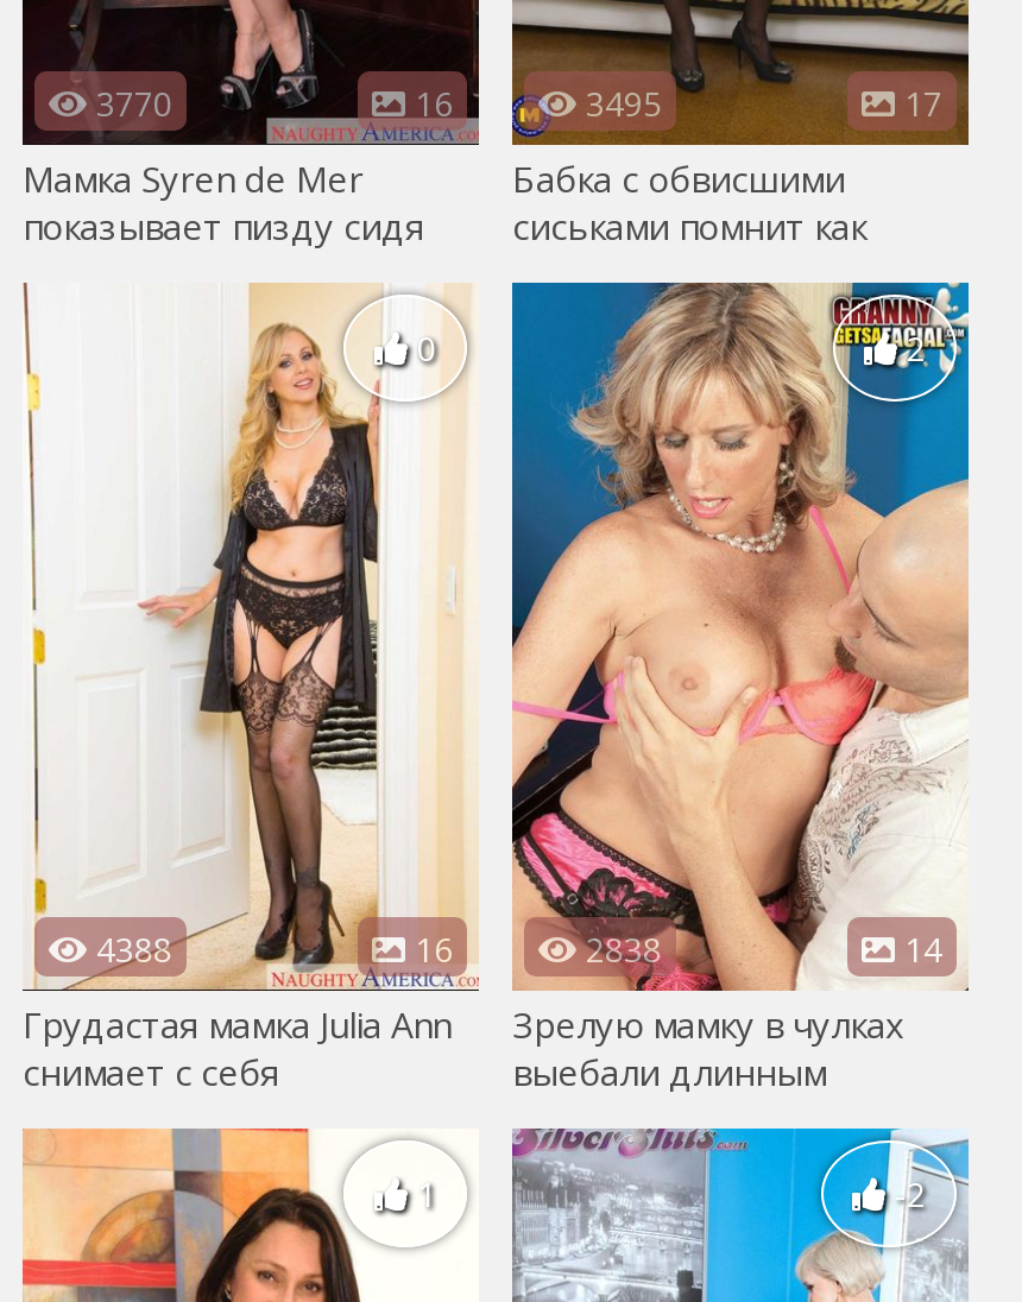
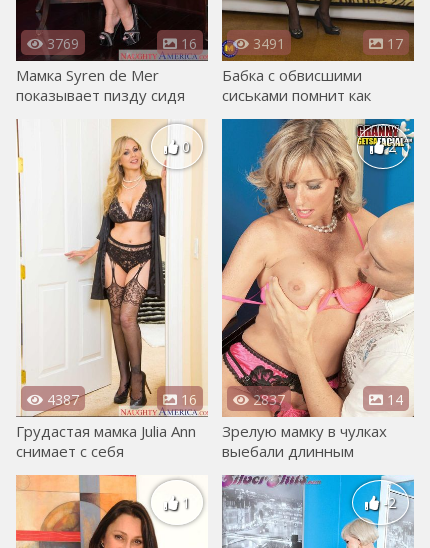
- 3770
+ 3769

- 3495
+ 3491

- 4388
+ 4387

- 2838
+ 2837
